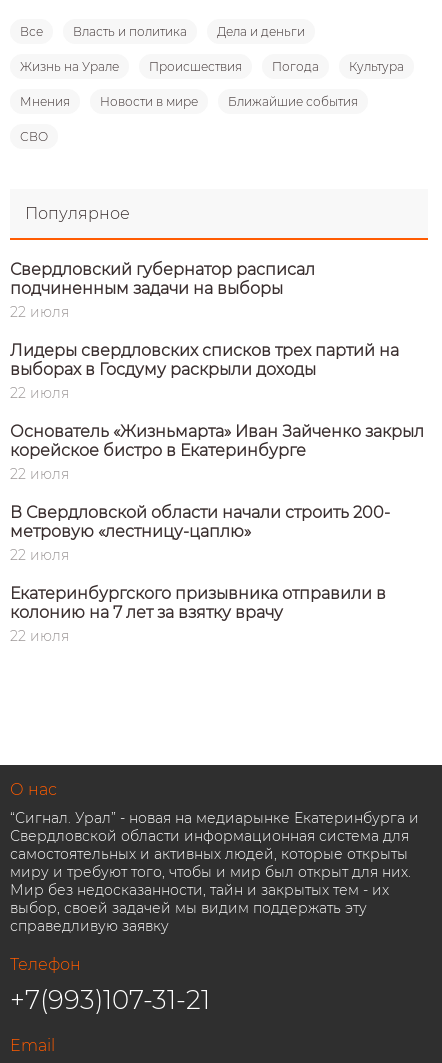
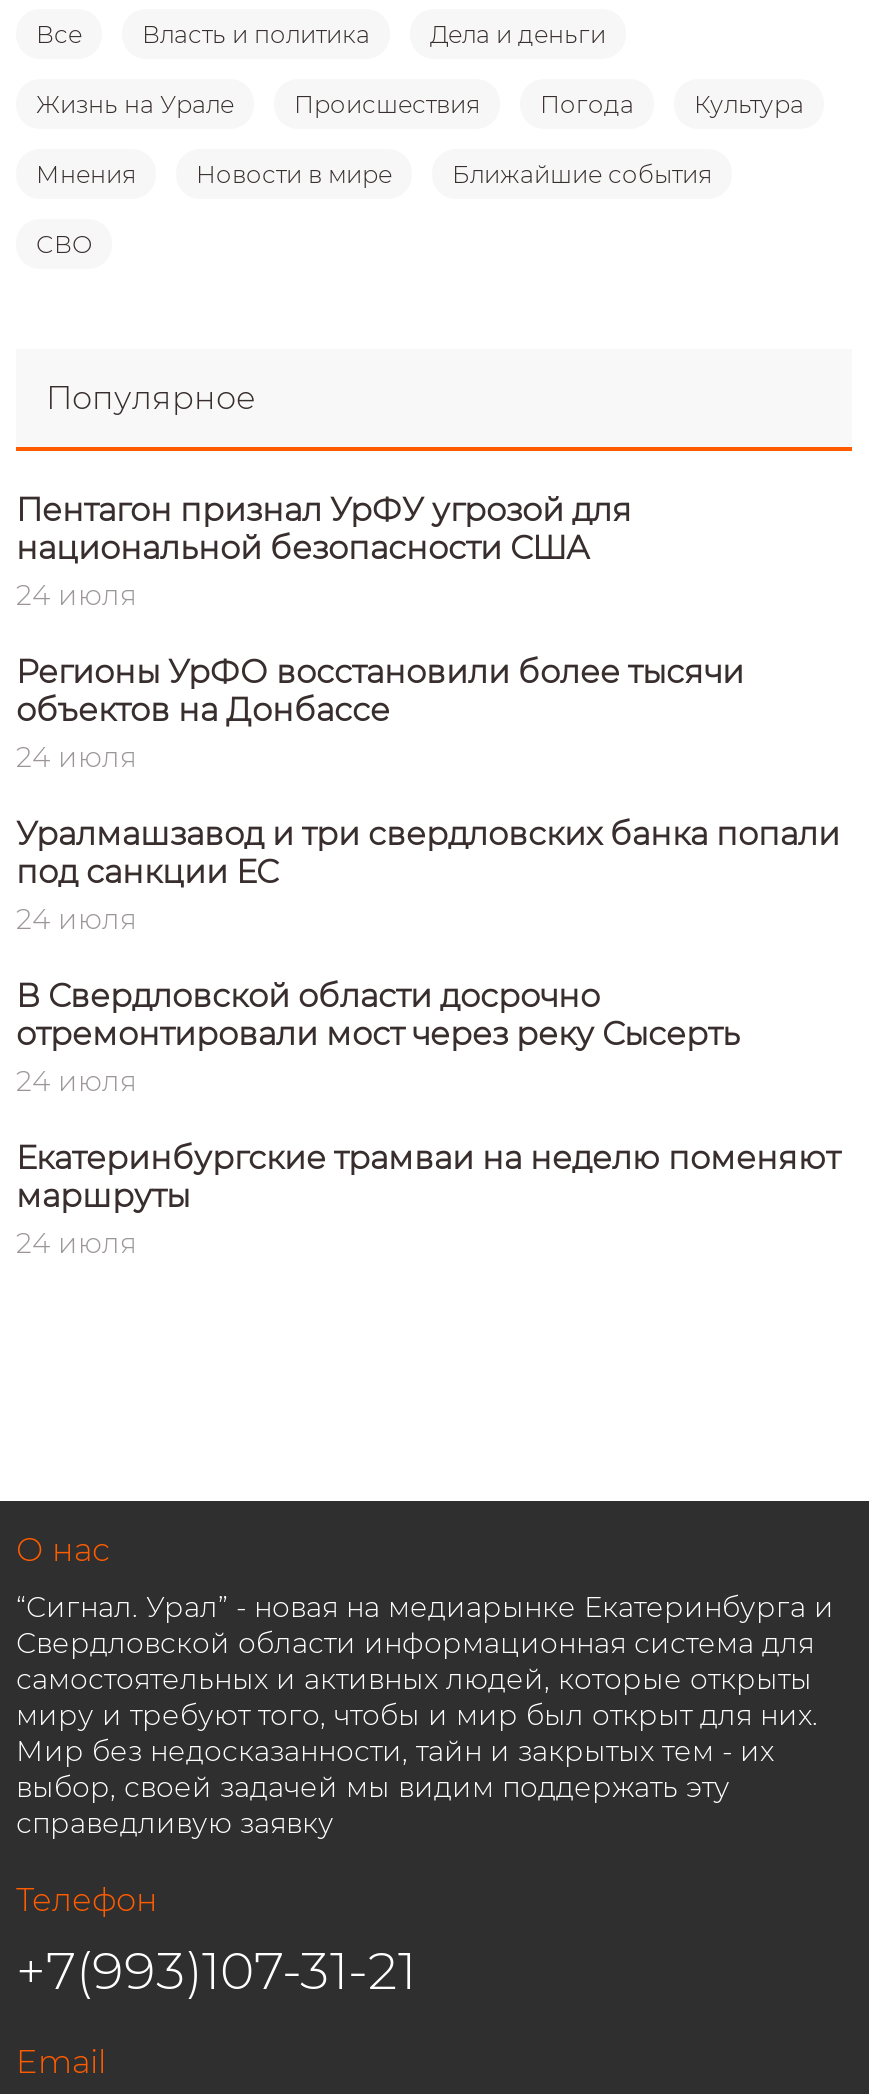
- Свердловский губернатор расписал
- подчиненным задачи на выборы
- 22 июля
+ Пентагон признал УрФУ угрозой для
+ национальной безопасности США
+ 24 июля

- Лидеры свердловских списков трех партий на
- выборах в Госдуму раскрыли доходы
- 22 июля
+ Регионы УрФО восстановили более тысячи
+ объектов на Донбассе
+ 24 июля

- Основатель «Жизньмарта» Иван Зайченко закрыл
- корейское бистро в Екатеринбурге
- 22 июля
+ Уралмашзавод и три свердловских банка попали
+ под санкции ЕС
+ 24 июля

- В Свердловской области начали строить 200-
- метровую «лестницу-цаплю»
- 22 июля
+ В Свердловской области досрочно
+ отремонтировали мост через реку Сысерть
+ 24 июля

- Екатеринбургского призывника отправили в
- колонию на 7 лет за взятку врачу
- 22 июля
+ Екатеринбургские трамваи на неделю поменяют
+ маршруты
+ 24 июля
